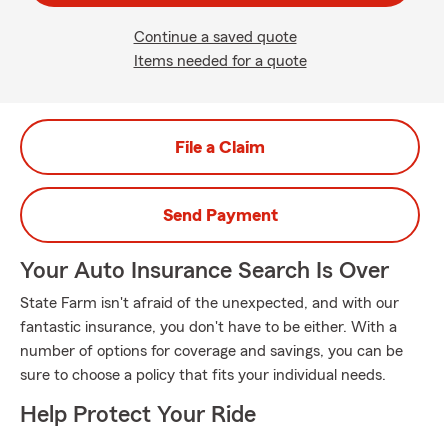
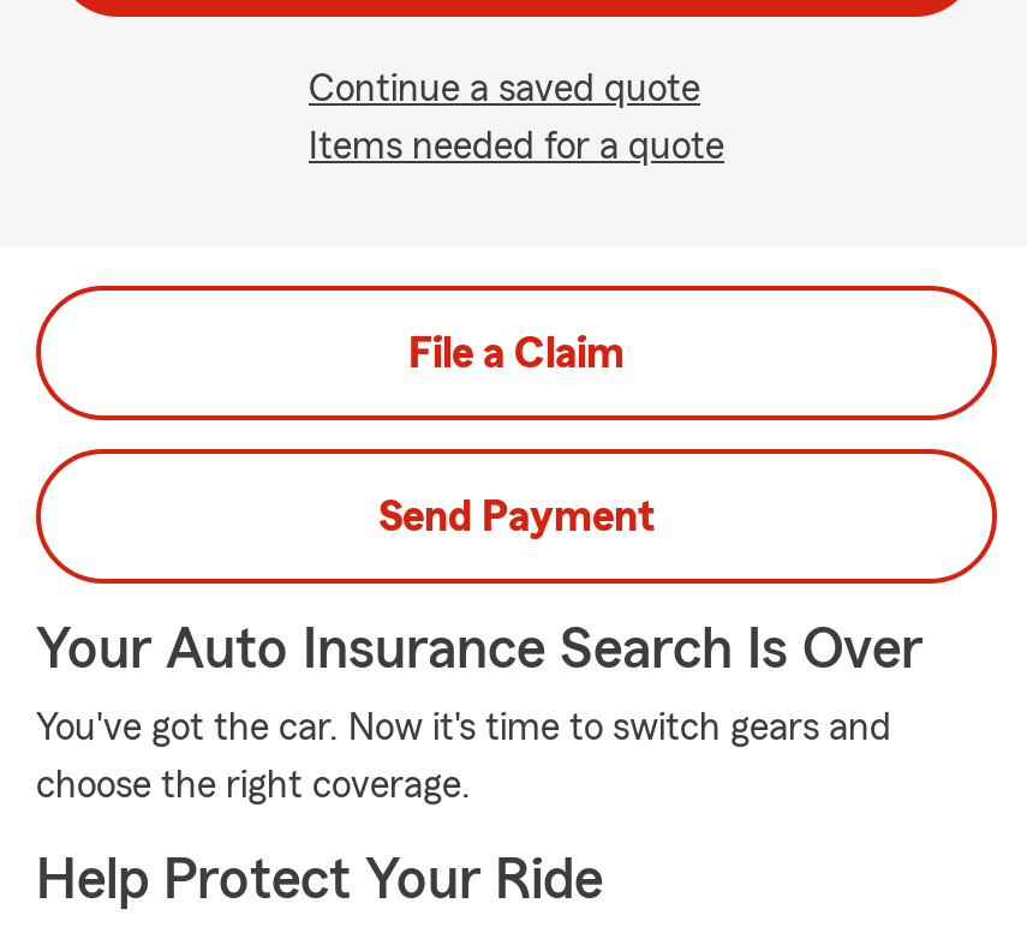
- State Farm isn't afraid of the unexpected, and with our
- fantastic insurance, you don't have to be either. With a
- number of options for coverage and savings, you can be
- sure to choose a policy that fits your individual needs.
+ You've got the car. Now it's time to switch gears and
+ choose the right coverage.
